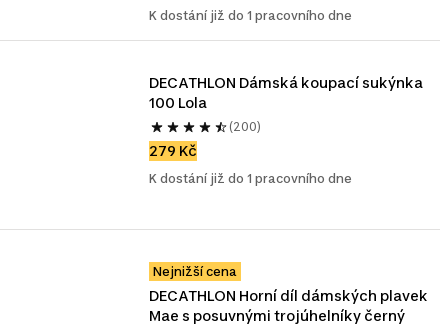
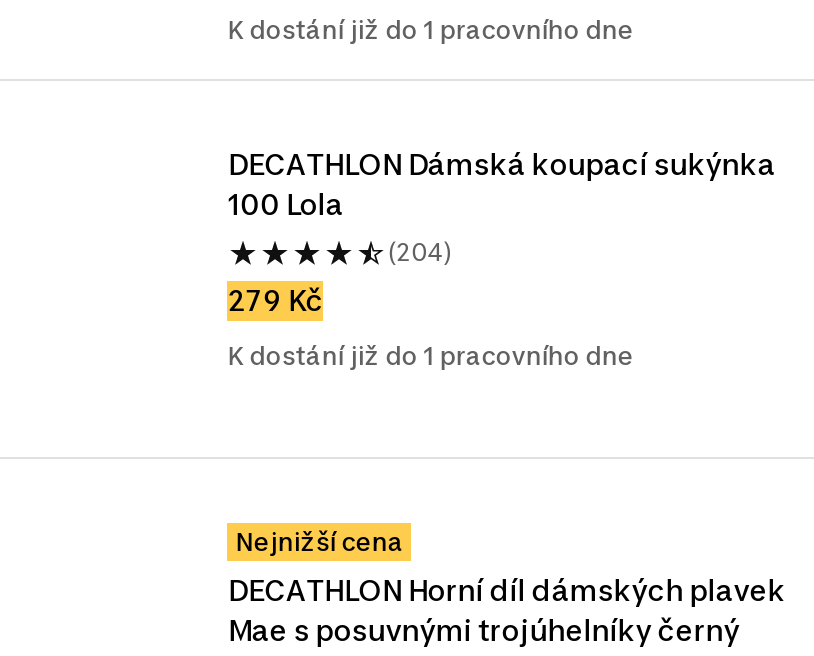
- (200)
+ (204)
